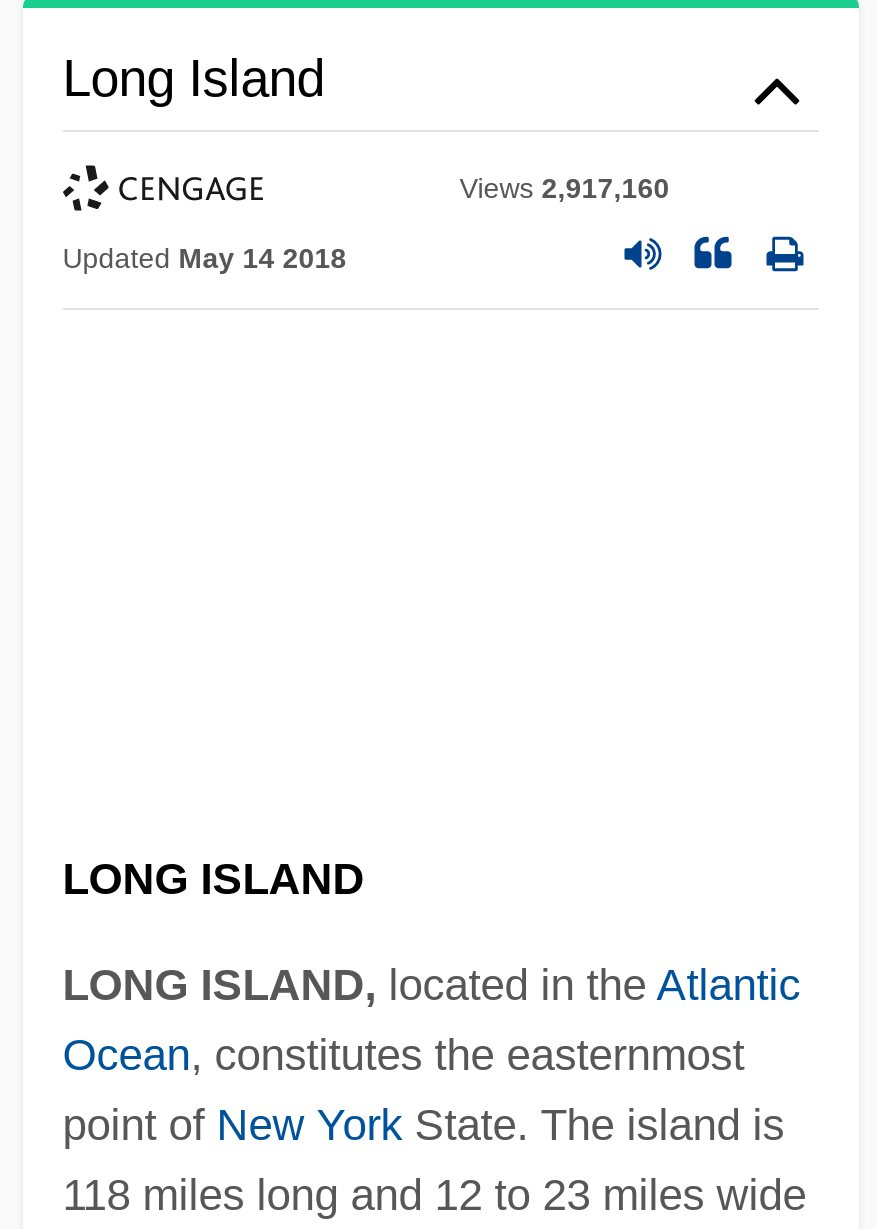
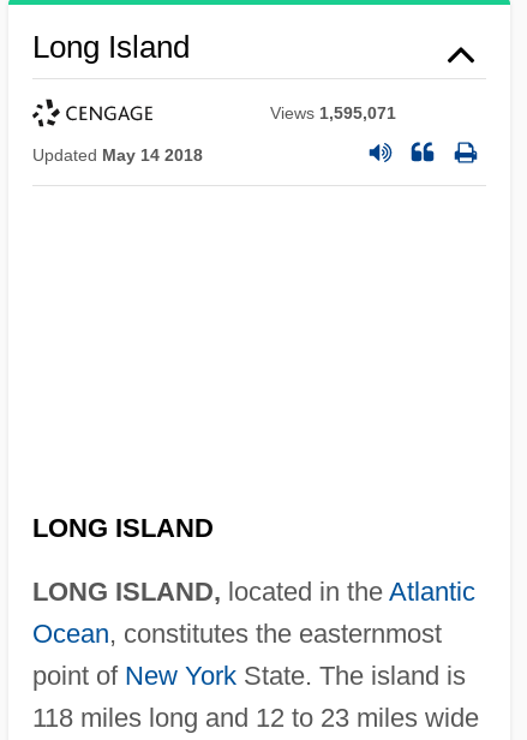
- Views 2,917,160
+ Views 1,595,071
